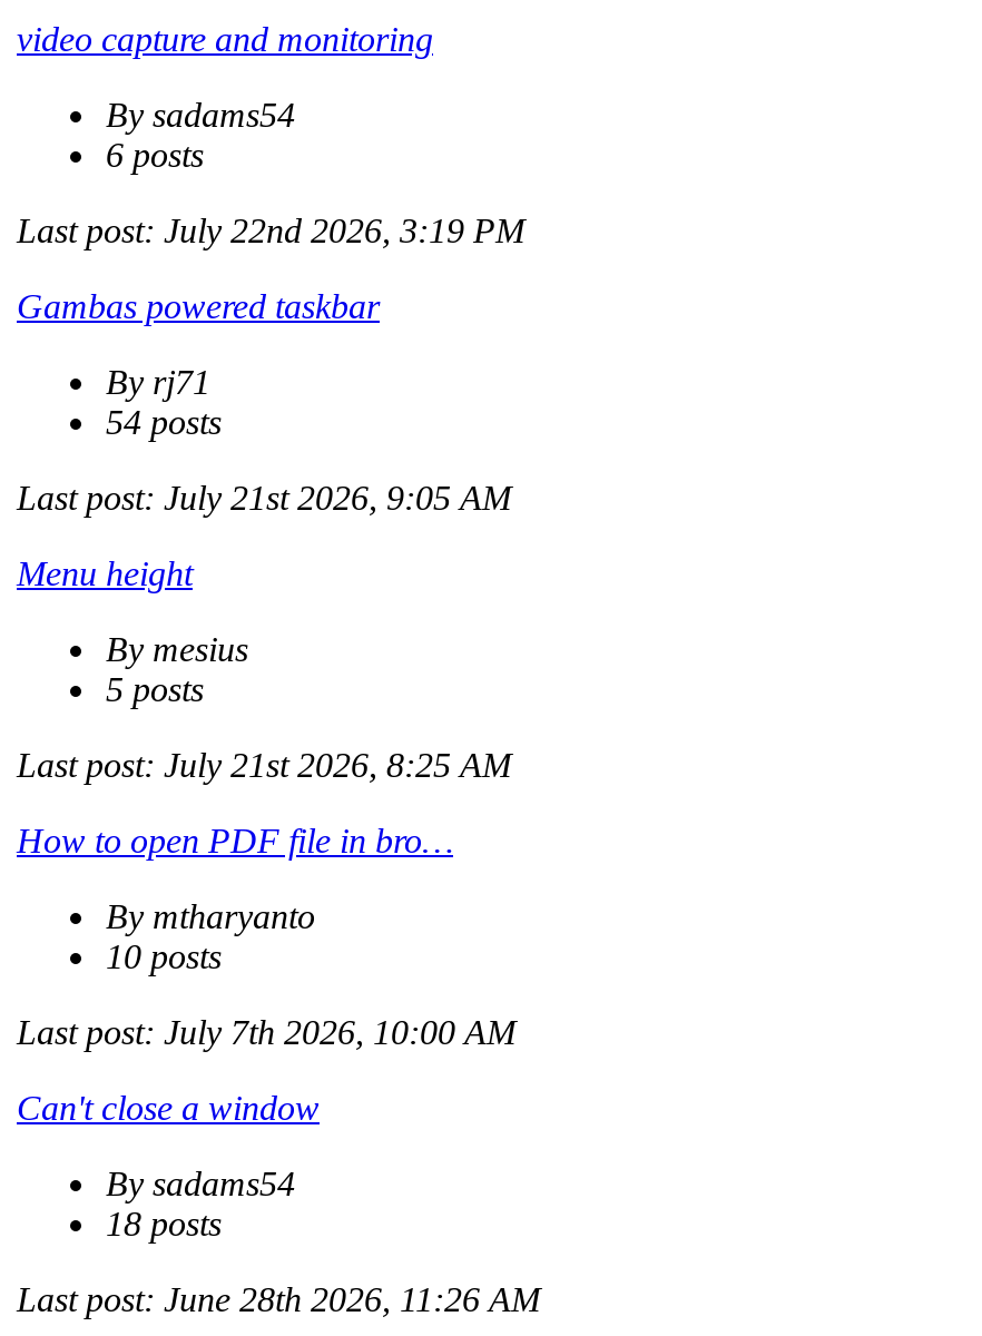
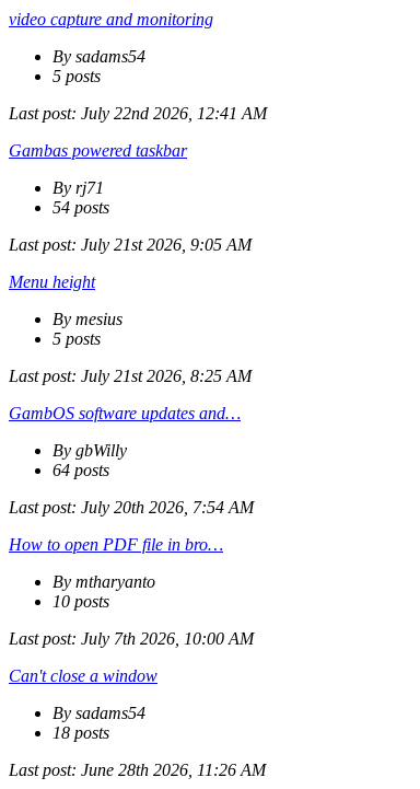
- 6 posts
+ 5 posts

- Last post: July 22nd 2026, 3:19 PM
+ Last post: July 22nd 2026, 12:41 AM

+ GambOS software updates and…
+ By gbWilly
+ 64 posts
+ Last post: July 20th 2026, 7:54 AM
